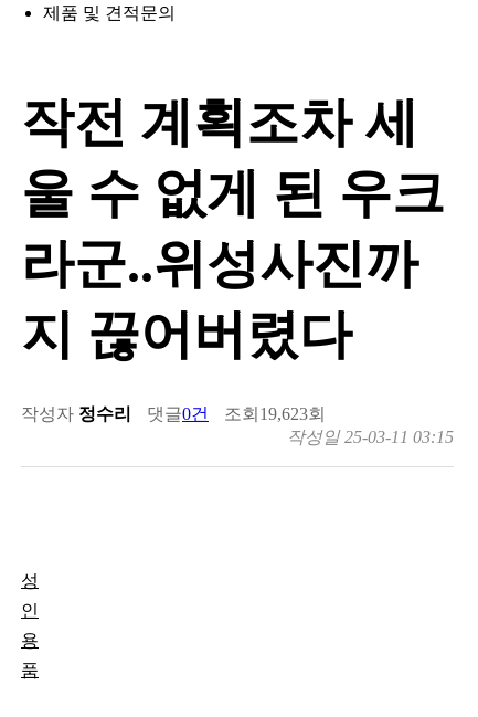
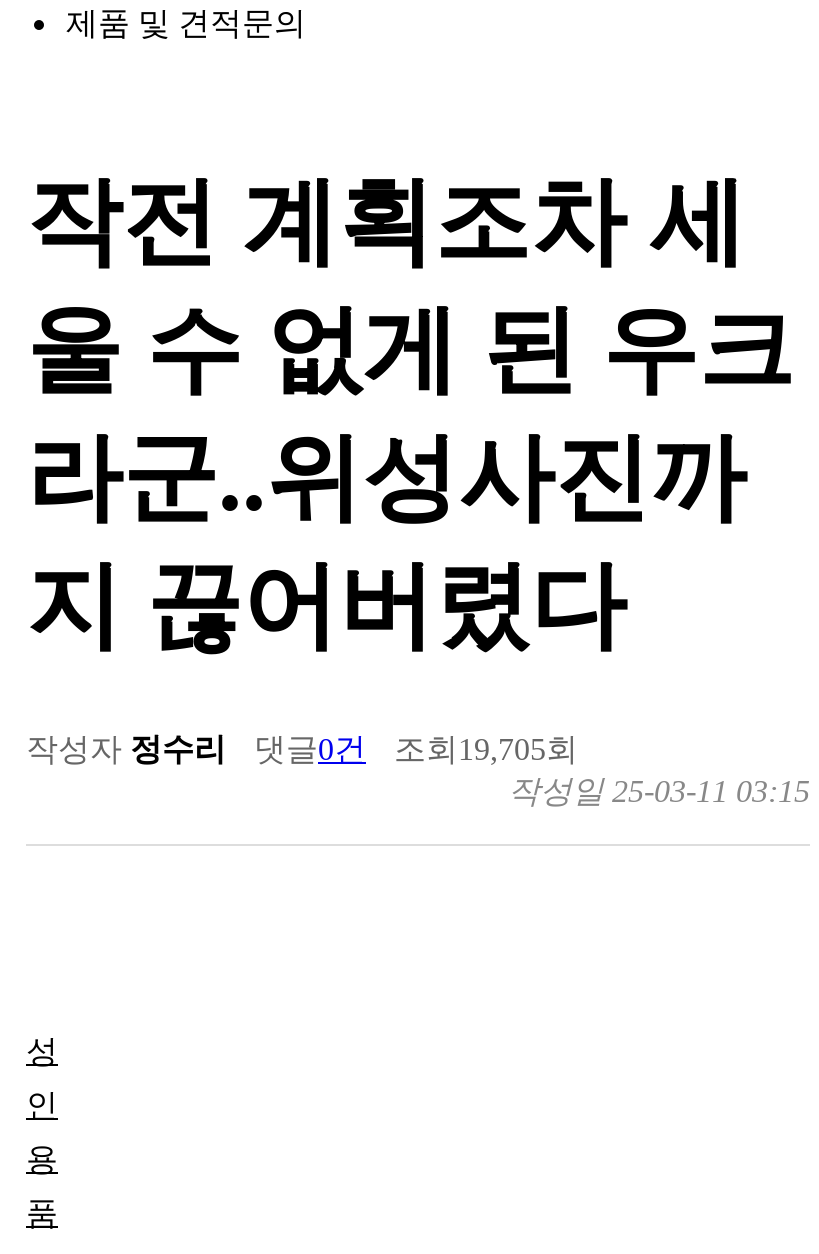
- 작성자 정수리 댓글0건 조회 19,623회
+ 작성자 정수리 댓글0건 조회 19,705회
